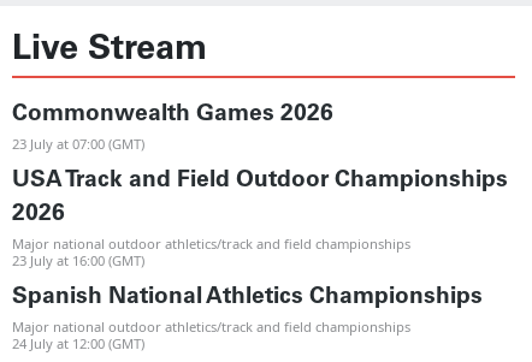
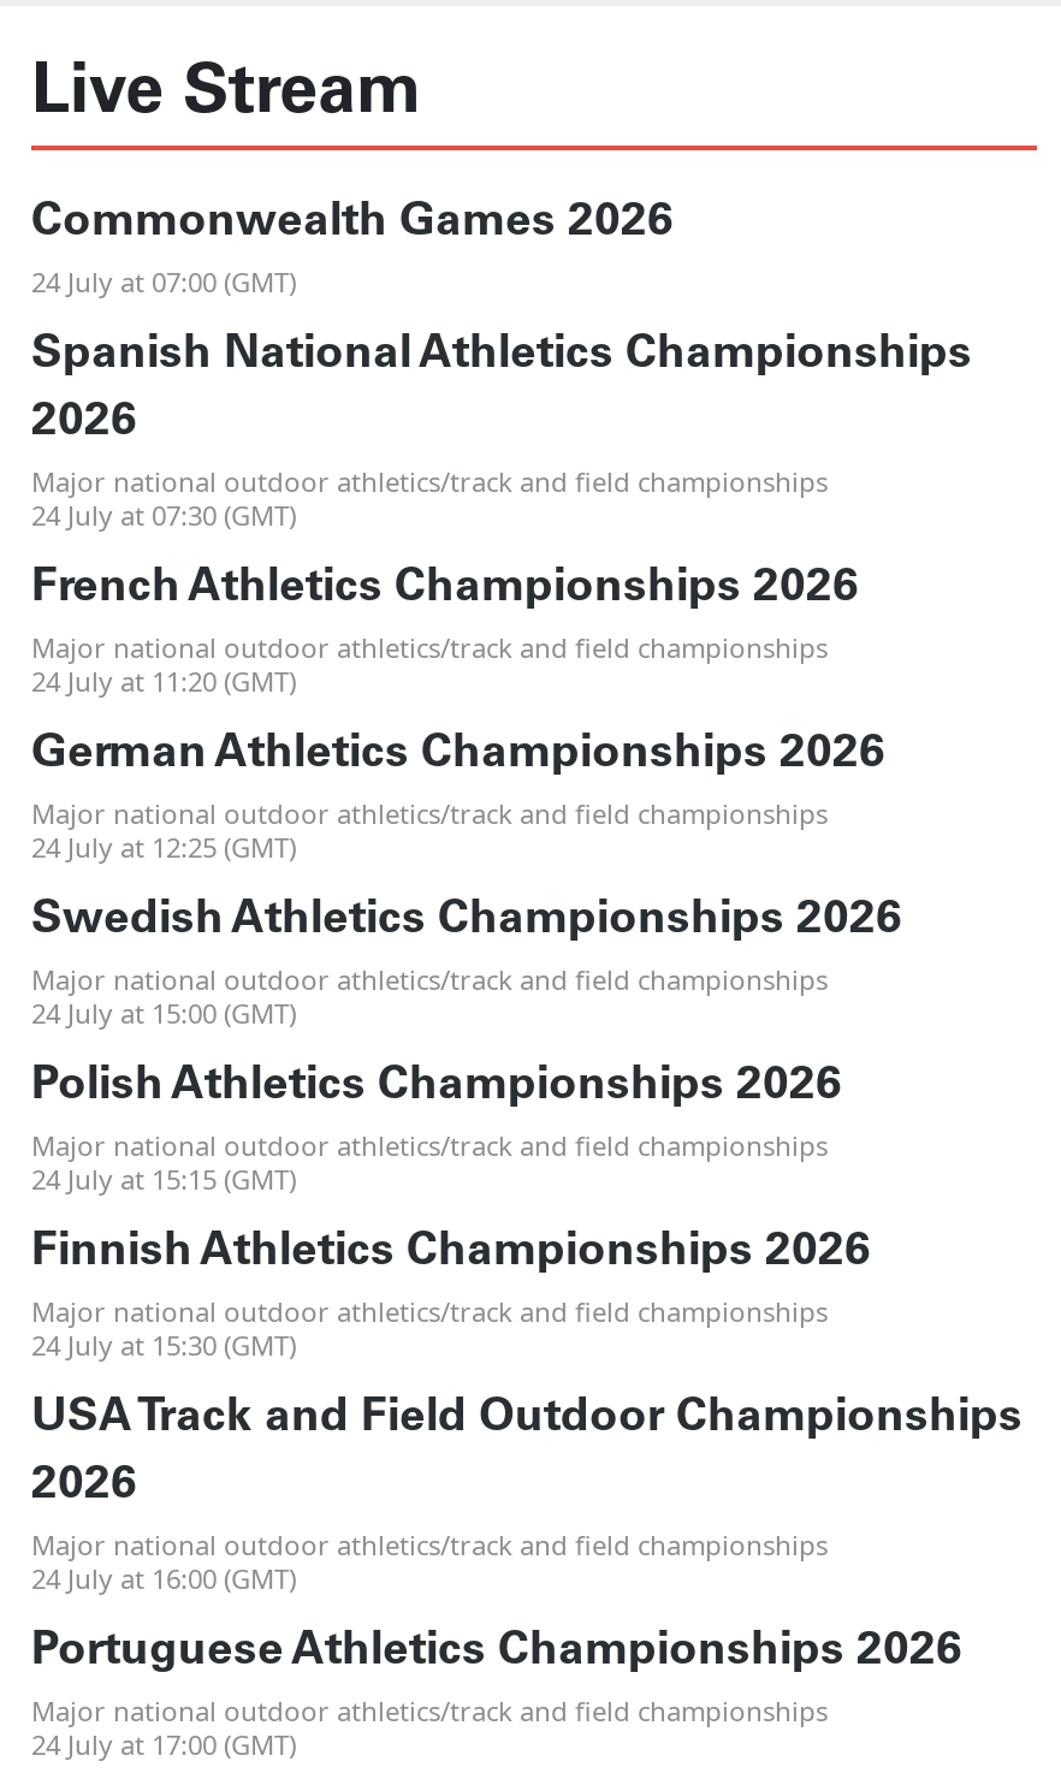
- 23 July at 07:00 (GMT)
+ 24 July at 07:00 (GMT)
+ 2026
+ Major national outdoor athletics/track and field championships
+ 24 July at 07:30 (GMT)
+ French Athletics Championships 2026
+ Major national outdoor athletics/track and field championships
+ 24 July at 11:20 (GMT)
+ German Athletics Championships 2026
+ Major national outdoor athletics/track and field championships
+ 24 July at 12:25 (GMT)
+ Swedish Athletics Championships 2026
+ Major national outdoor athletics/track and field championships
+ 24 July at 15:00 (GMT)
+ Polish Athletics Championships 2026
+ Major national outdoor athletics/track and field championships
+ 24 July at 15:15 (GMT)
+ Finnish Athletics Championships 2026
+ Major national outdoor athletics/track and field championships
+ 24 July at 15:30 (GMT)

- 23 July at 16:00 (GMT)
+ 24 July at 16:00 (GMT)

+ Portuguese Athletics Championships 2026

moved up: Spanish National Athletics Championships

- 24 July at 12:00 (GMT)
+ 24 July at 17:00 (GMT)
